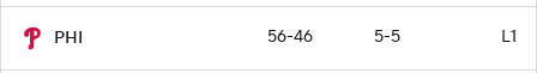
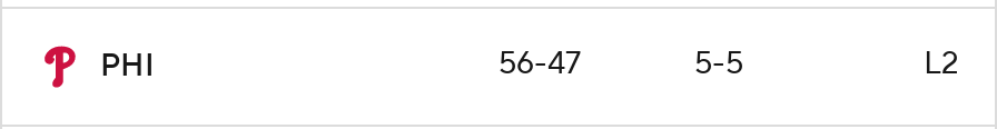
- 56-46
+ 56-47

- L1
+ L2
